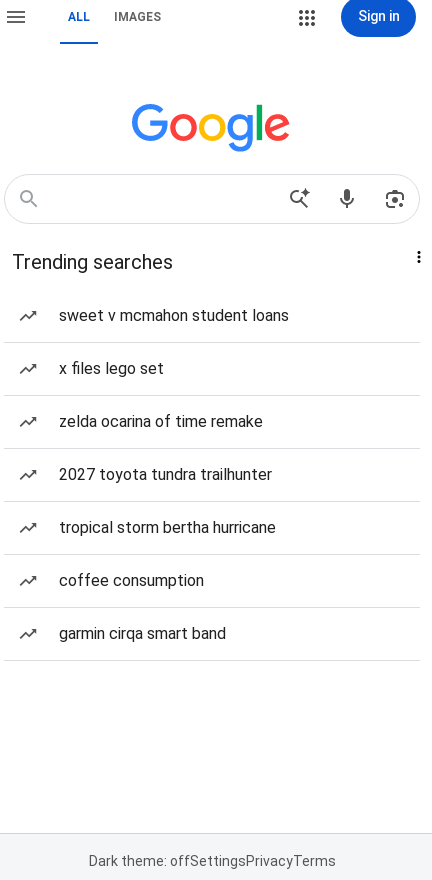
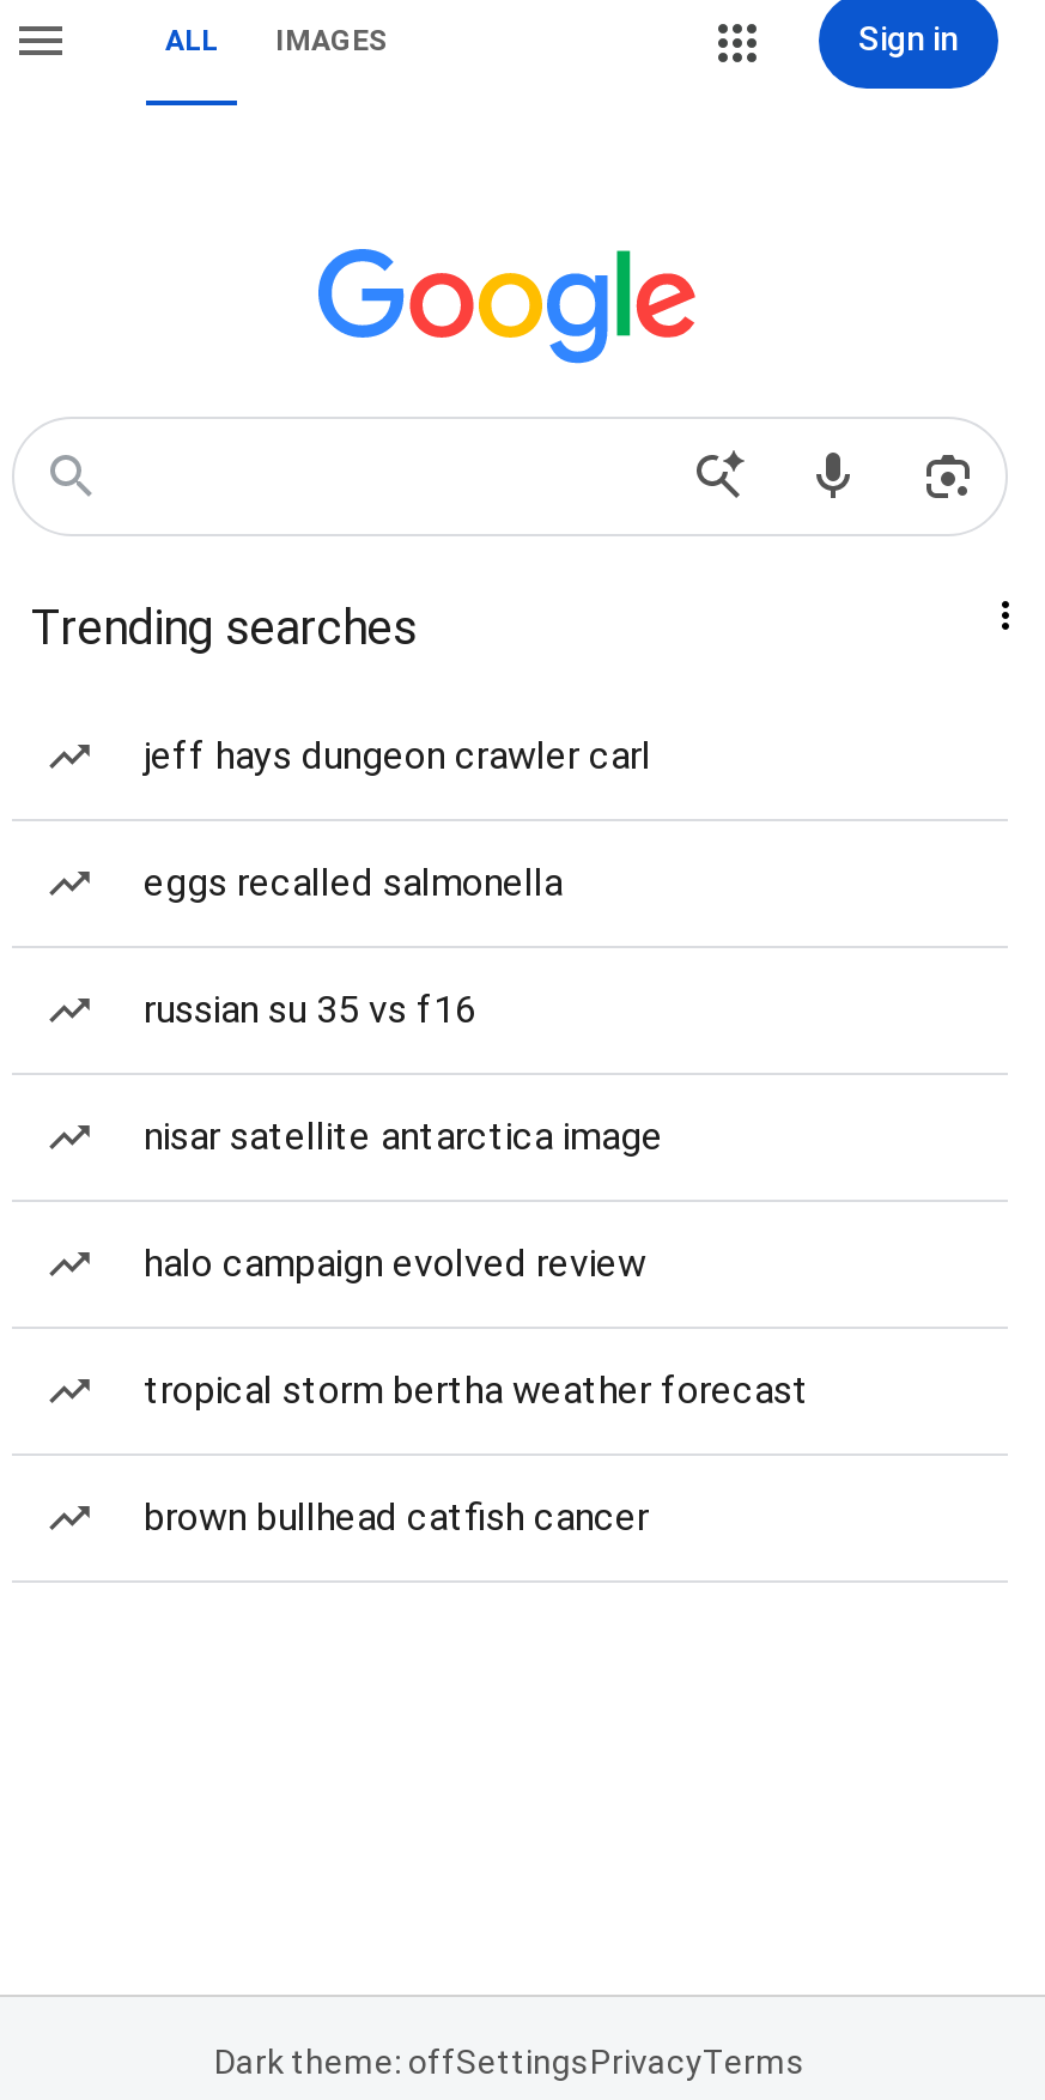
- sweet v mcmahon student loans
+ jeff hays dungeon crawler carl

- x files lego set
+ eggs recalled salmonella

- zelda ocarina of time remake
+ russian su 35 vs f16

- 2027 toyota tundra trailhunter
+ nisar satellite antarctica image

- tropical storm bertha hurricane
+ halo campaign evolved review

- coffee consumption
+ tropical storm bertha weather forecast

- garmin cirqa smart band
+ brown bullhead catfish cancer
